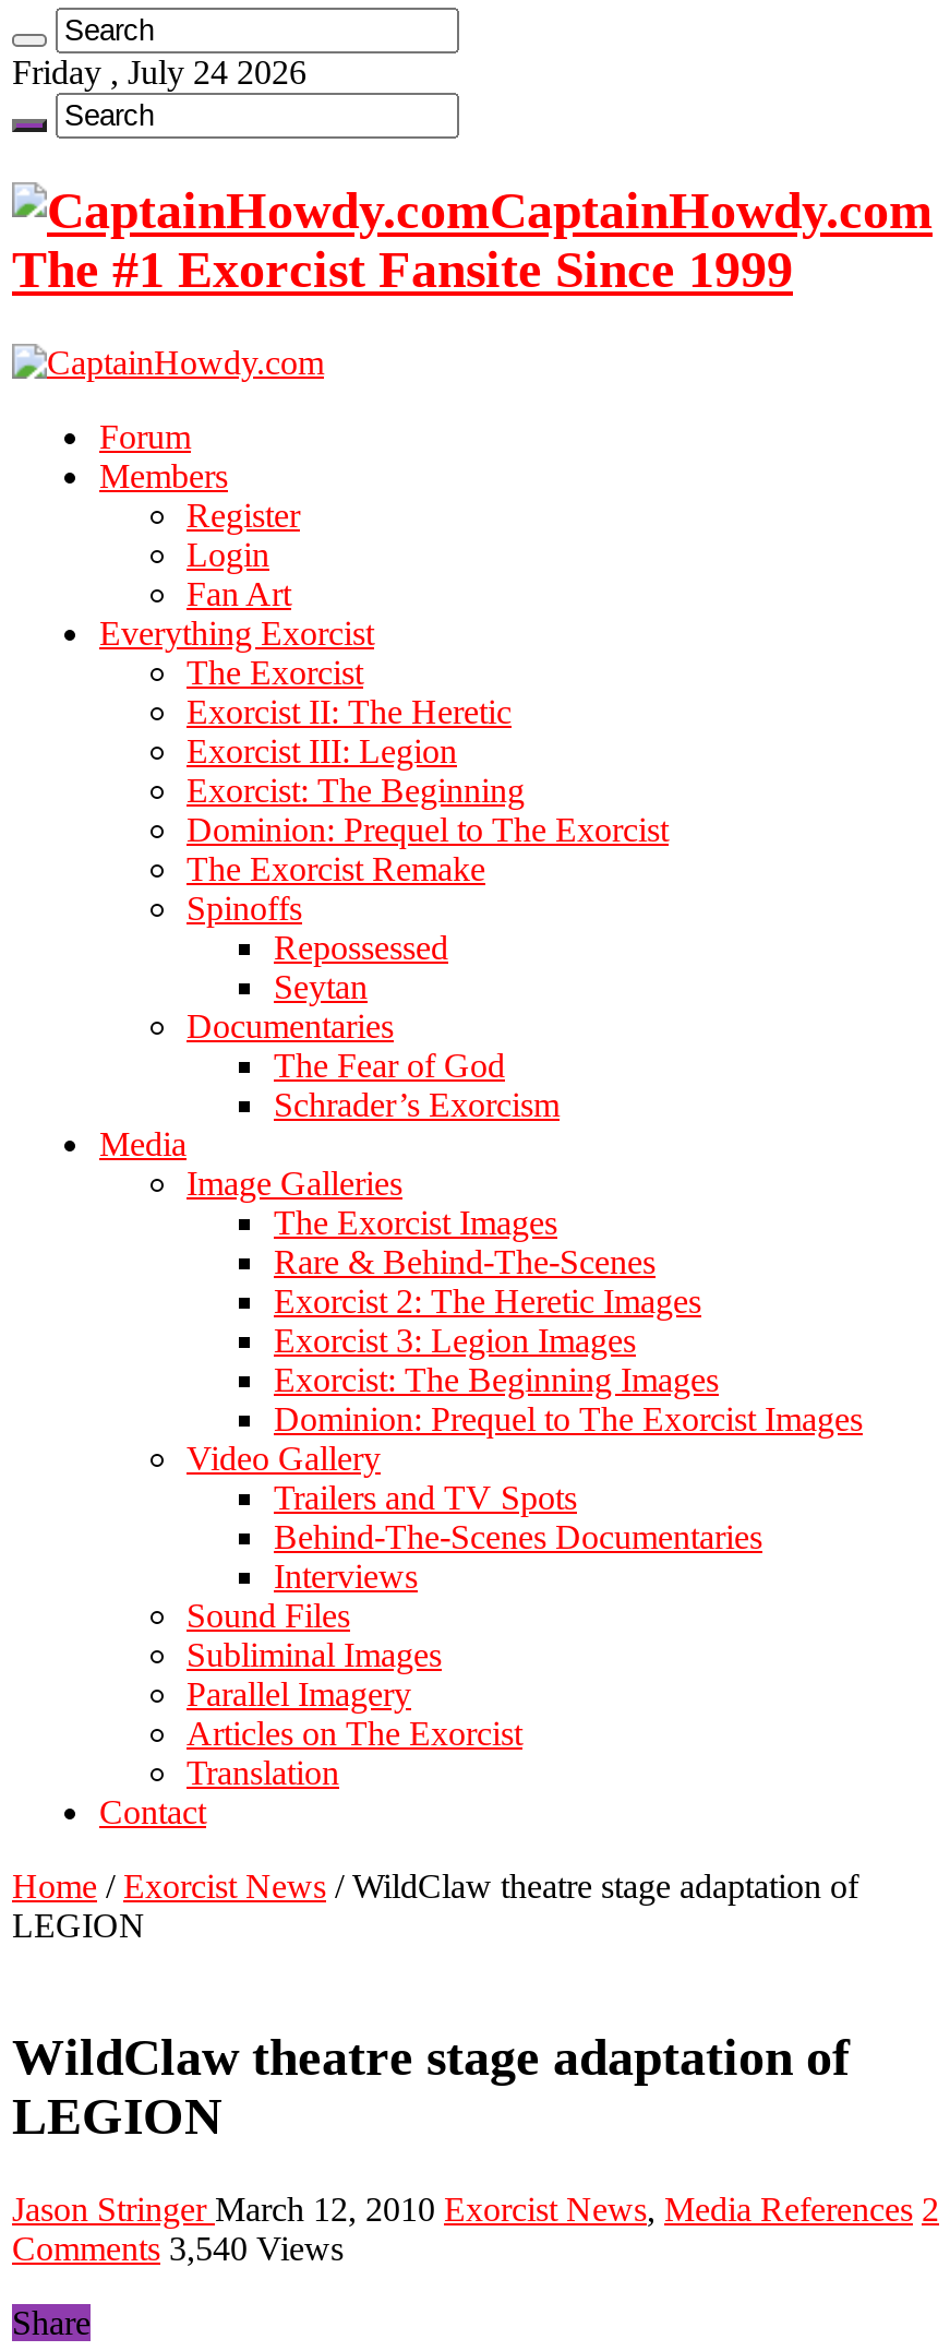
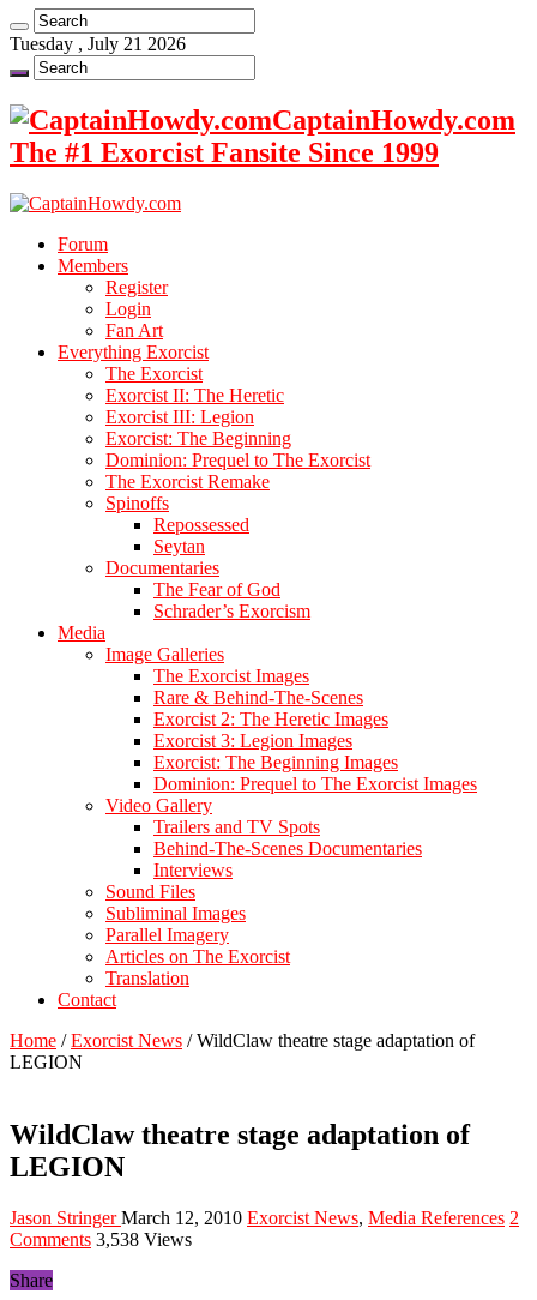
- Friday , July 24 2026
+ Tuesday , July 21 2026

- Comments 3,540 Views
+ Comments 3,538 Views
